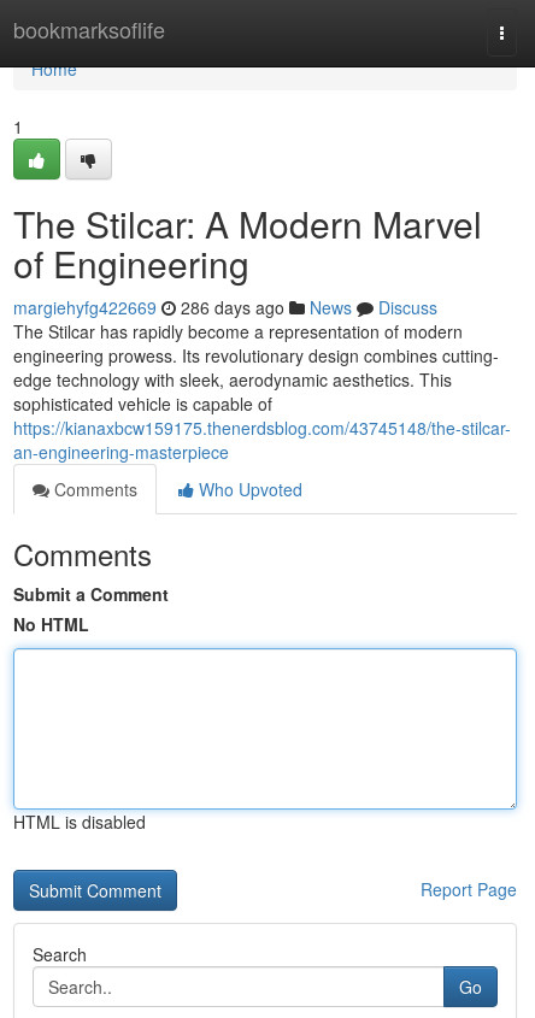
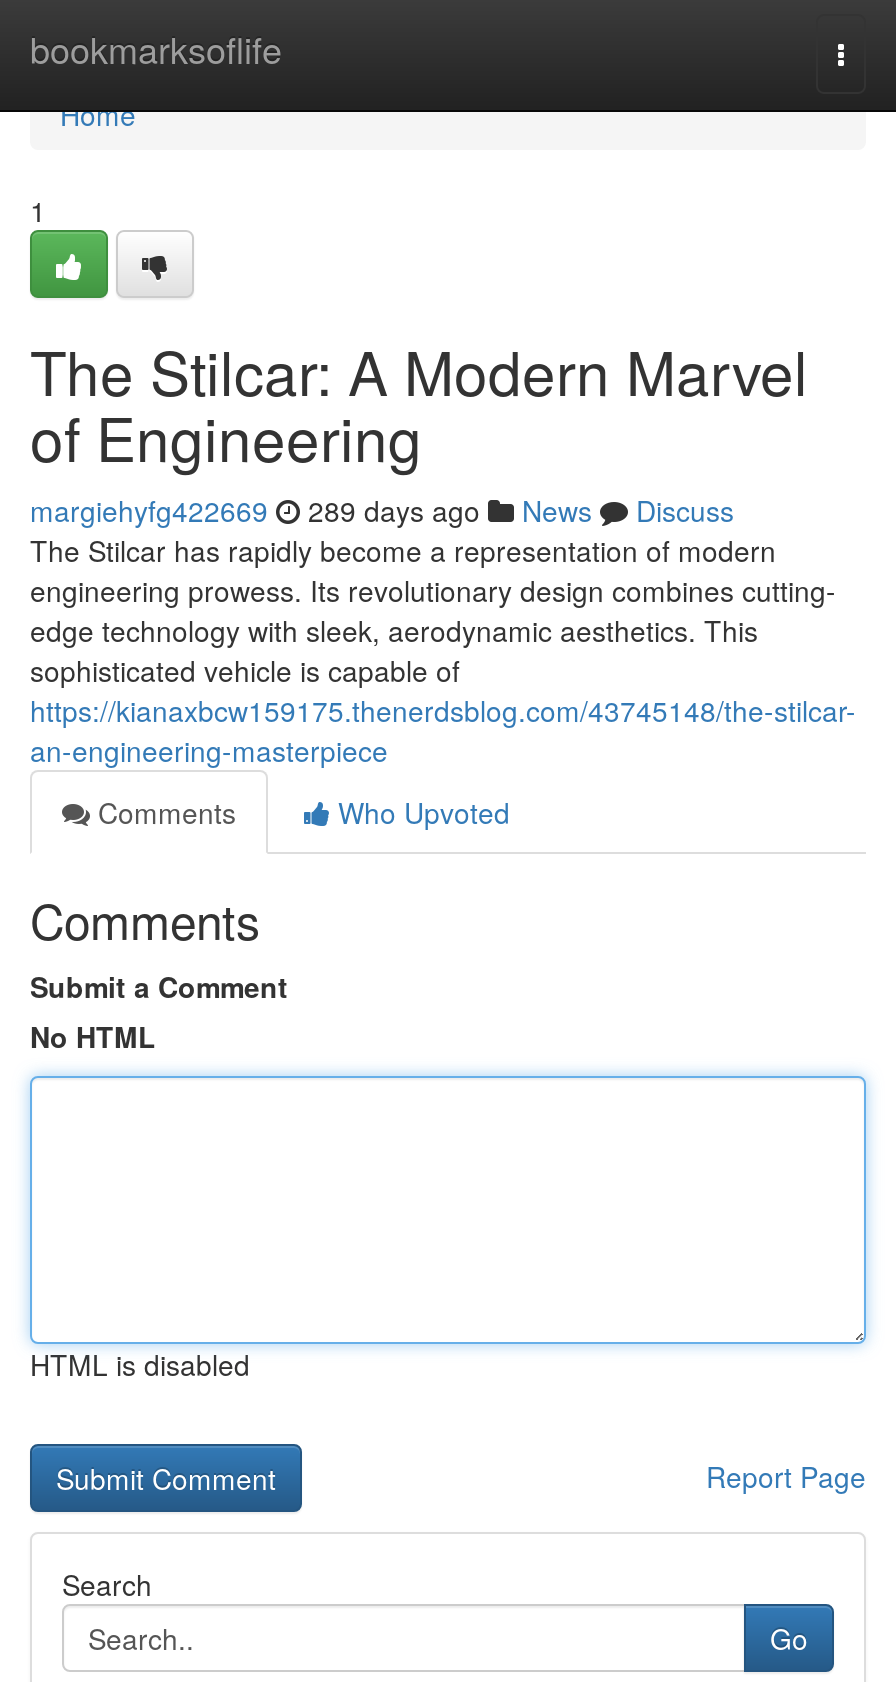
- margiehyfg422669 286 days ago News Discuss
+ margiehyfg422669 289 days ago News Discuss
